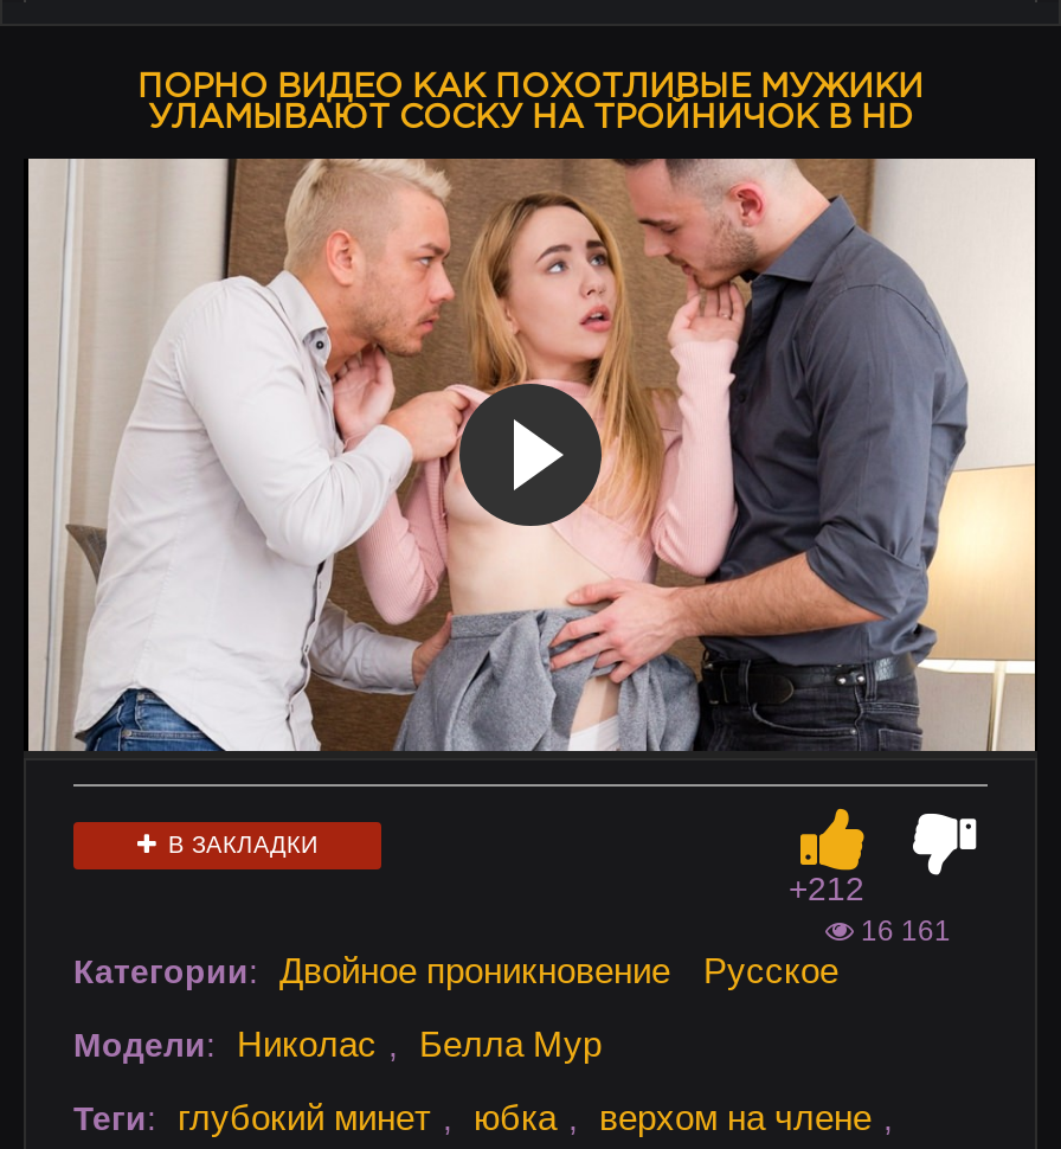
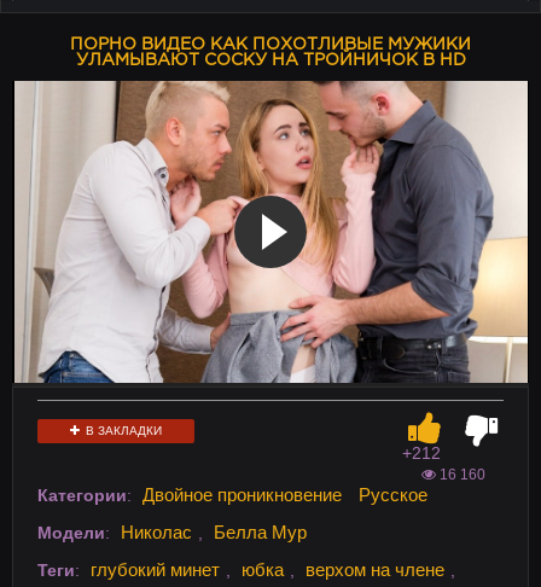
- 16 161
+ 16 160
